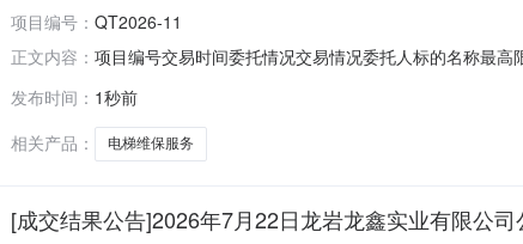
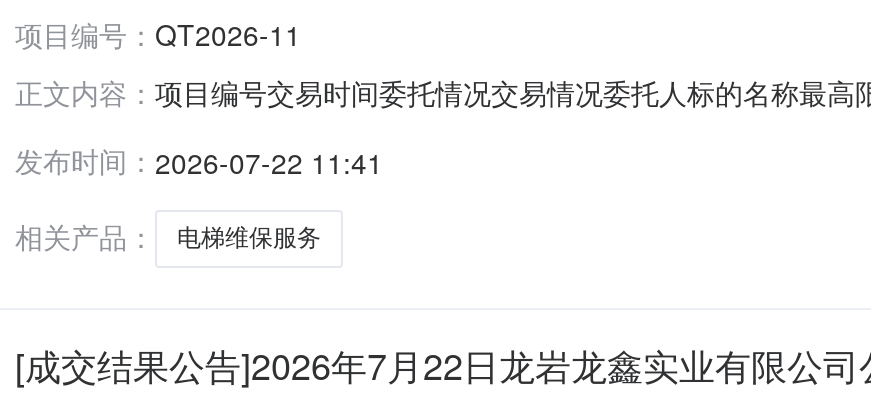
- 发布时间：1秒前
+ 发布时间：2026-07-22 11:41
